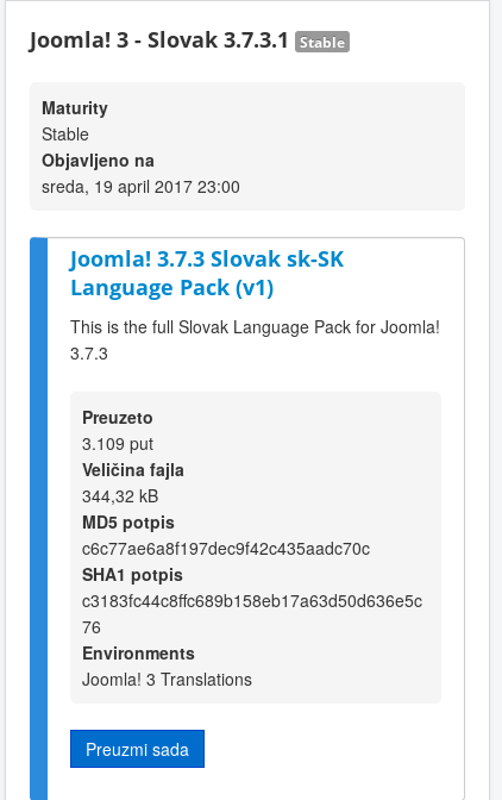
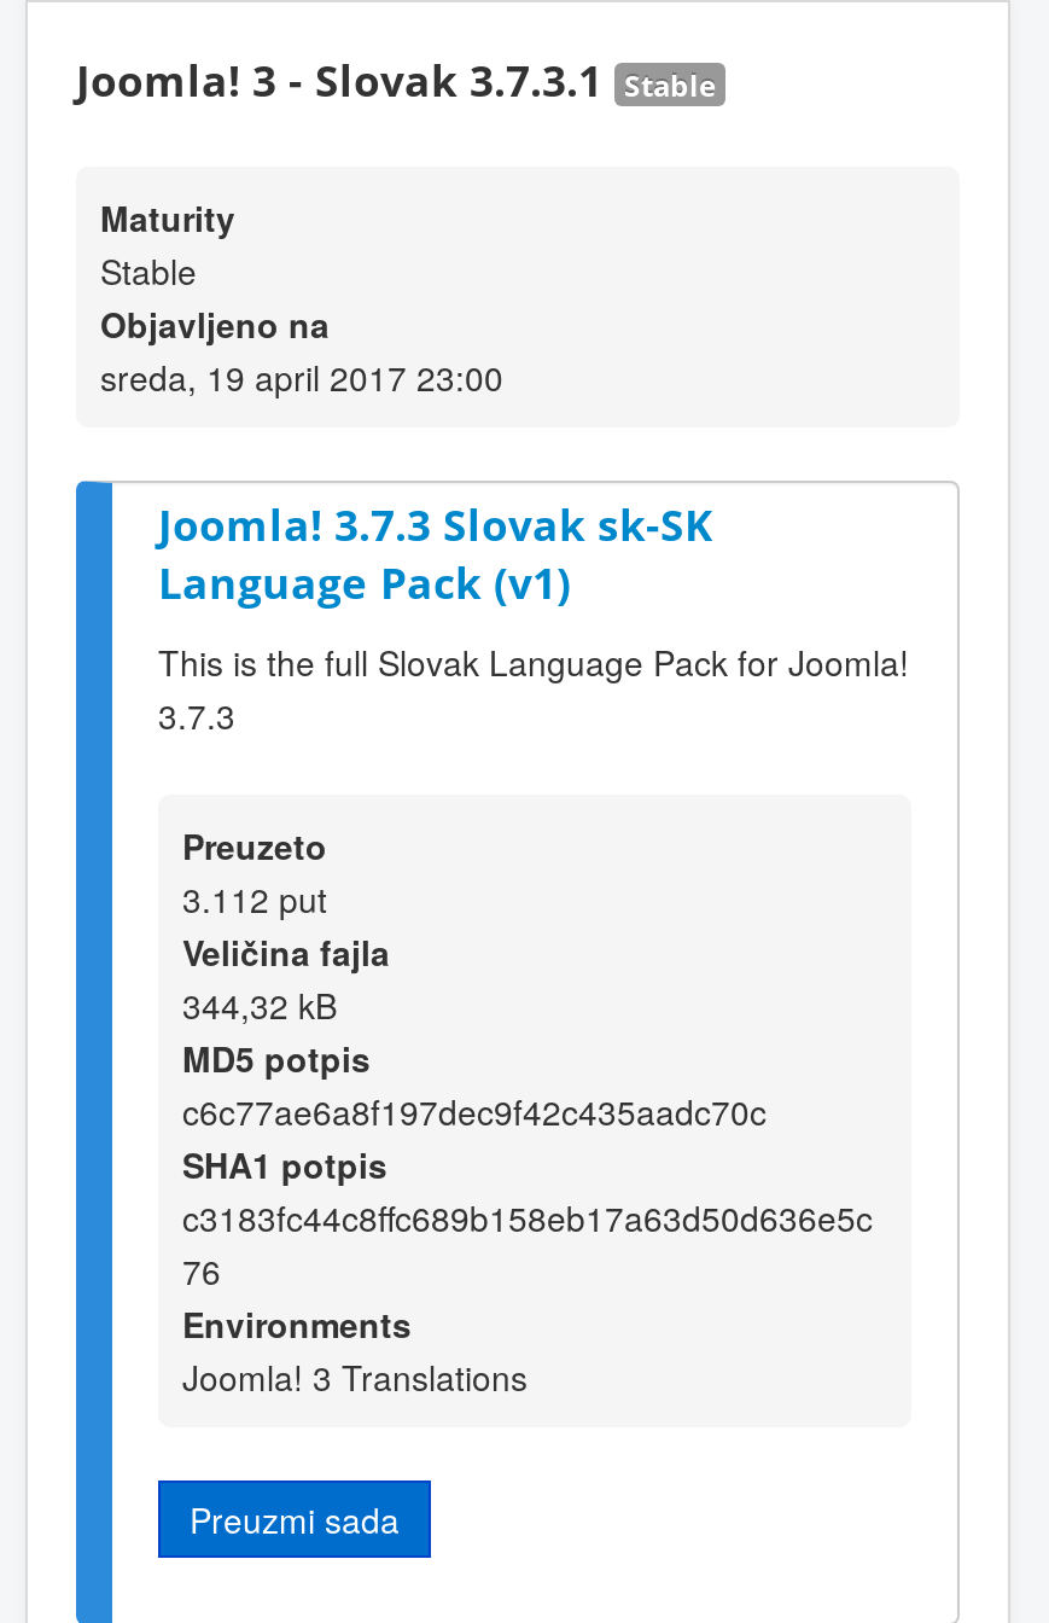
- 3.109 put
+ 3.112 put
